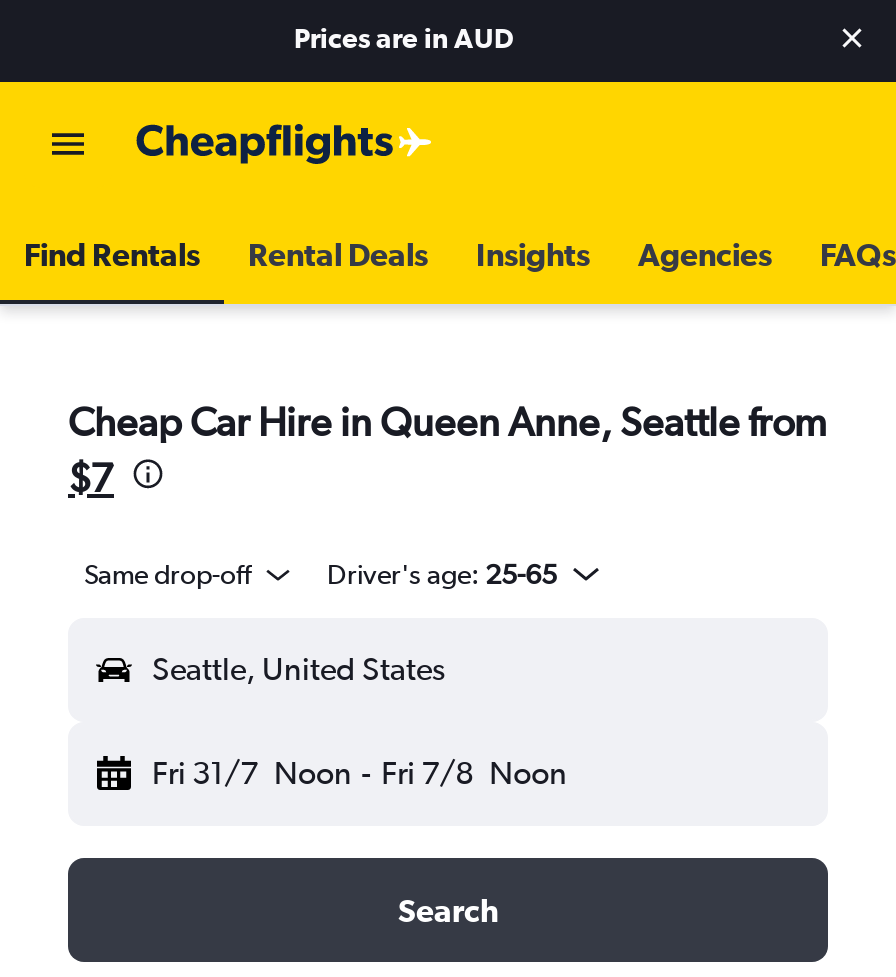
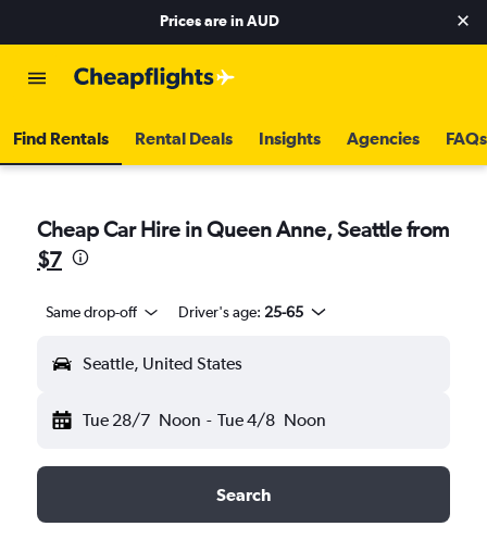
- Fri 31/7 Noon - Fri 7/8 Noon
+ Tue 28/7 Noon - Tue 4/8 Noon
